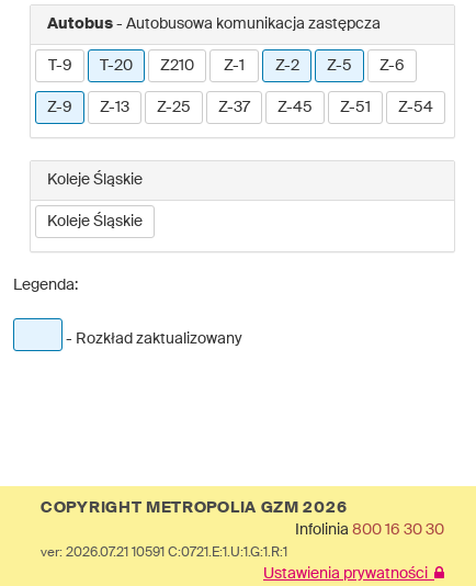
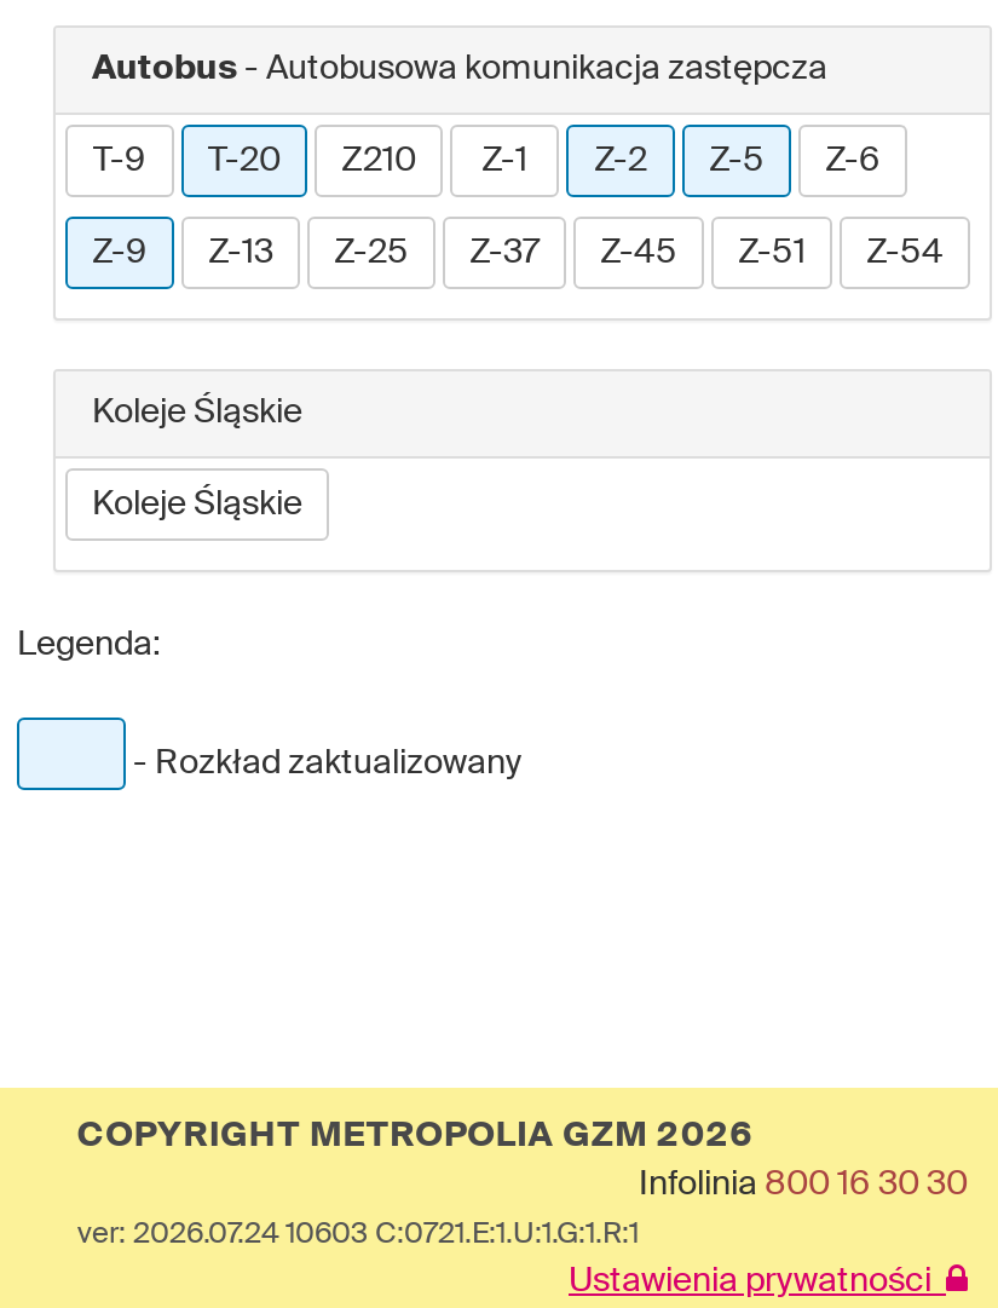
- ver: 2026.07.21 10591 C:0721.E:1.U:1.G:1.R:1
+ ver: 2026.07.24 10603 C:0721.E:1.U:1.G:1.R:1
